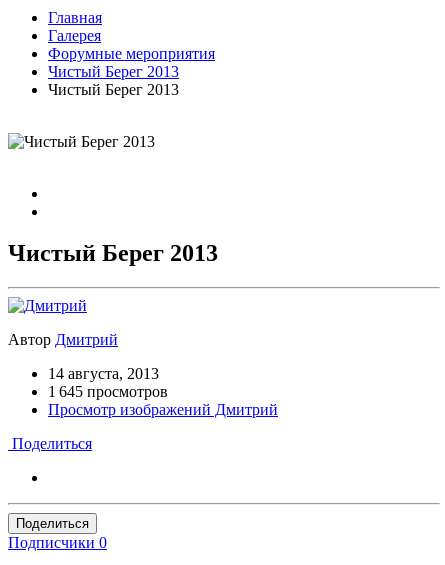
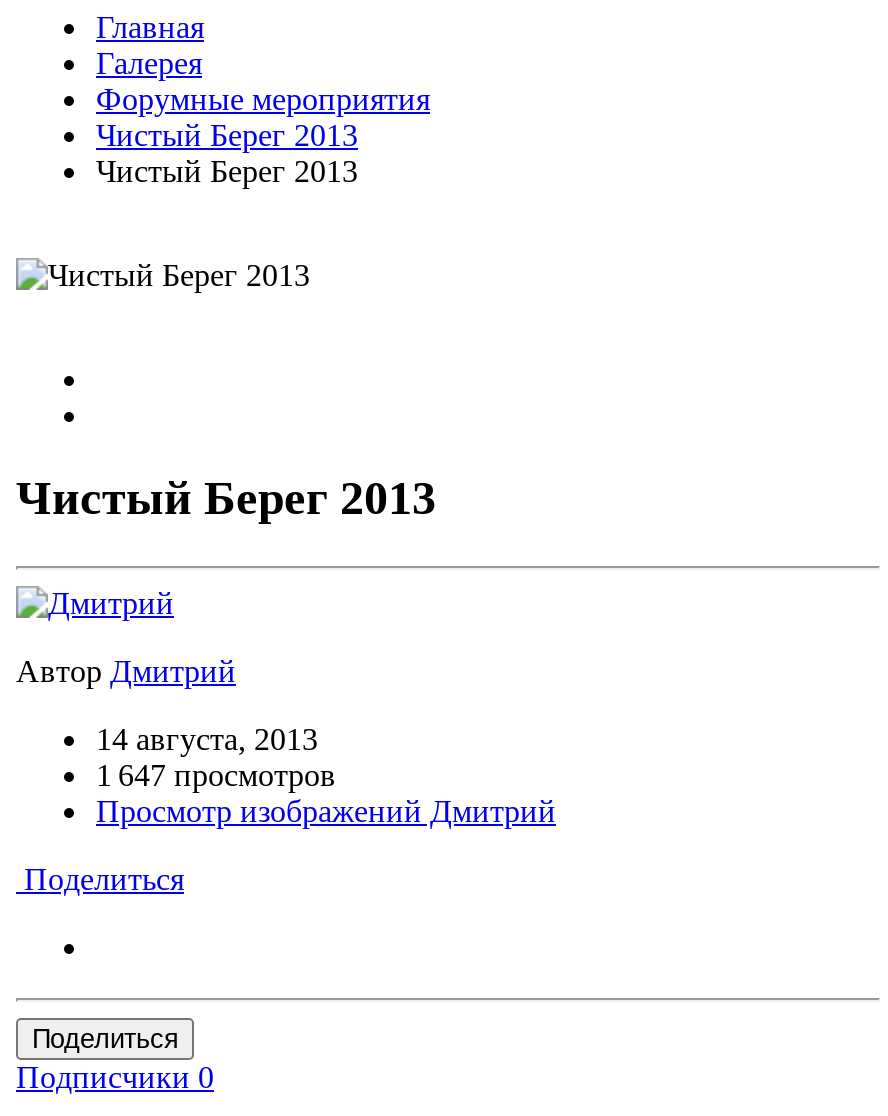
- 1 645 просмотров
+ 1 647 просмотров
